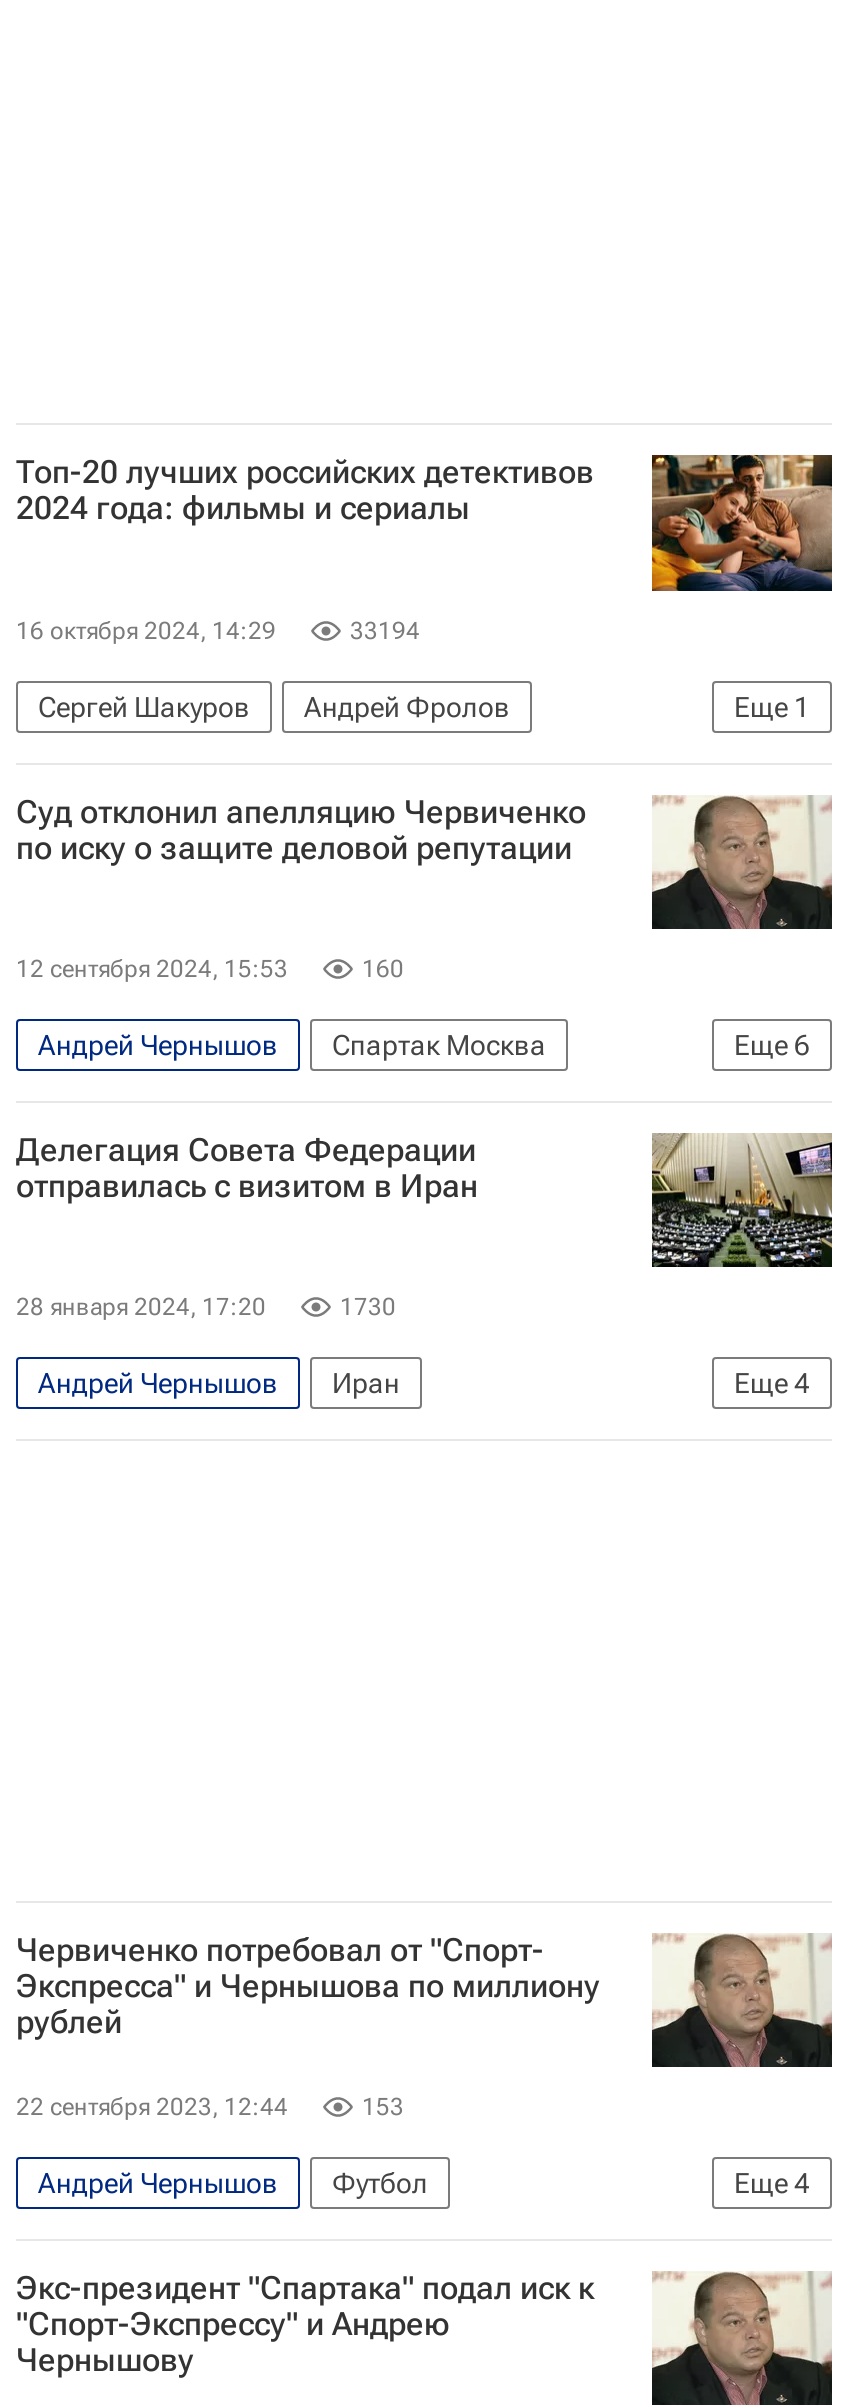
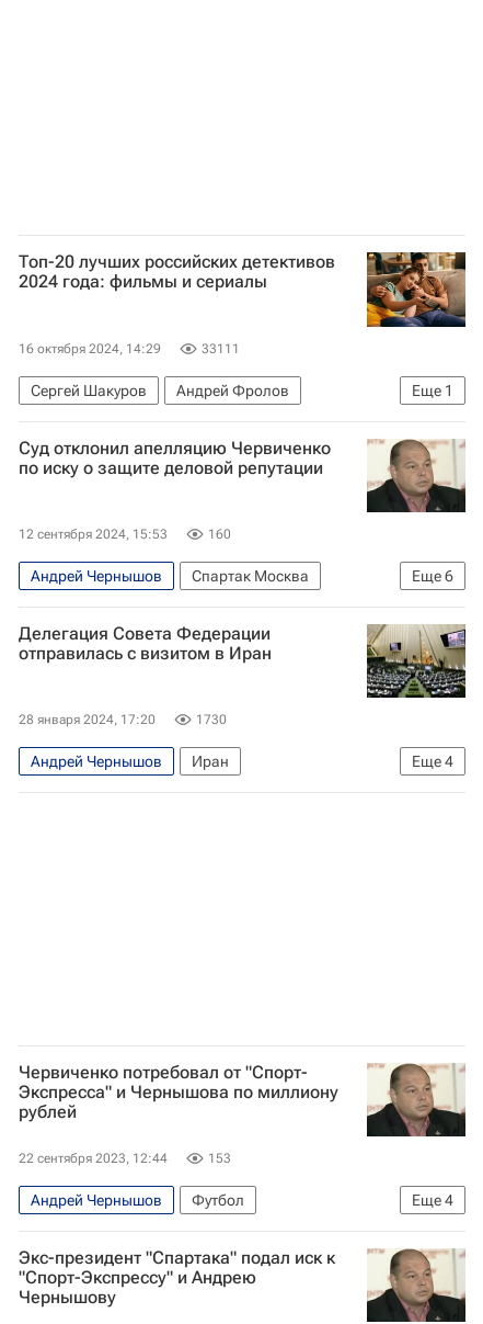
- 33194
+ 33111
